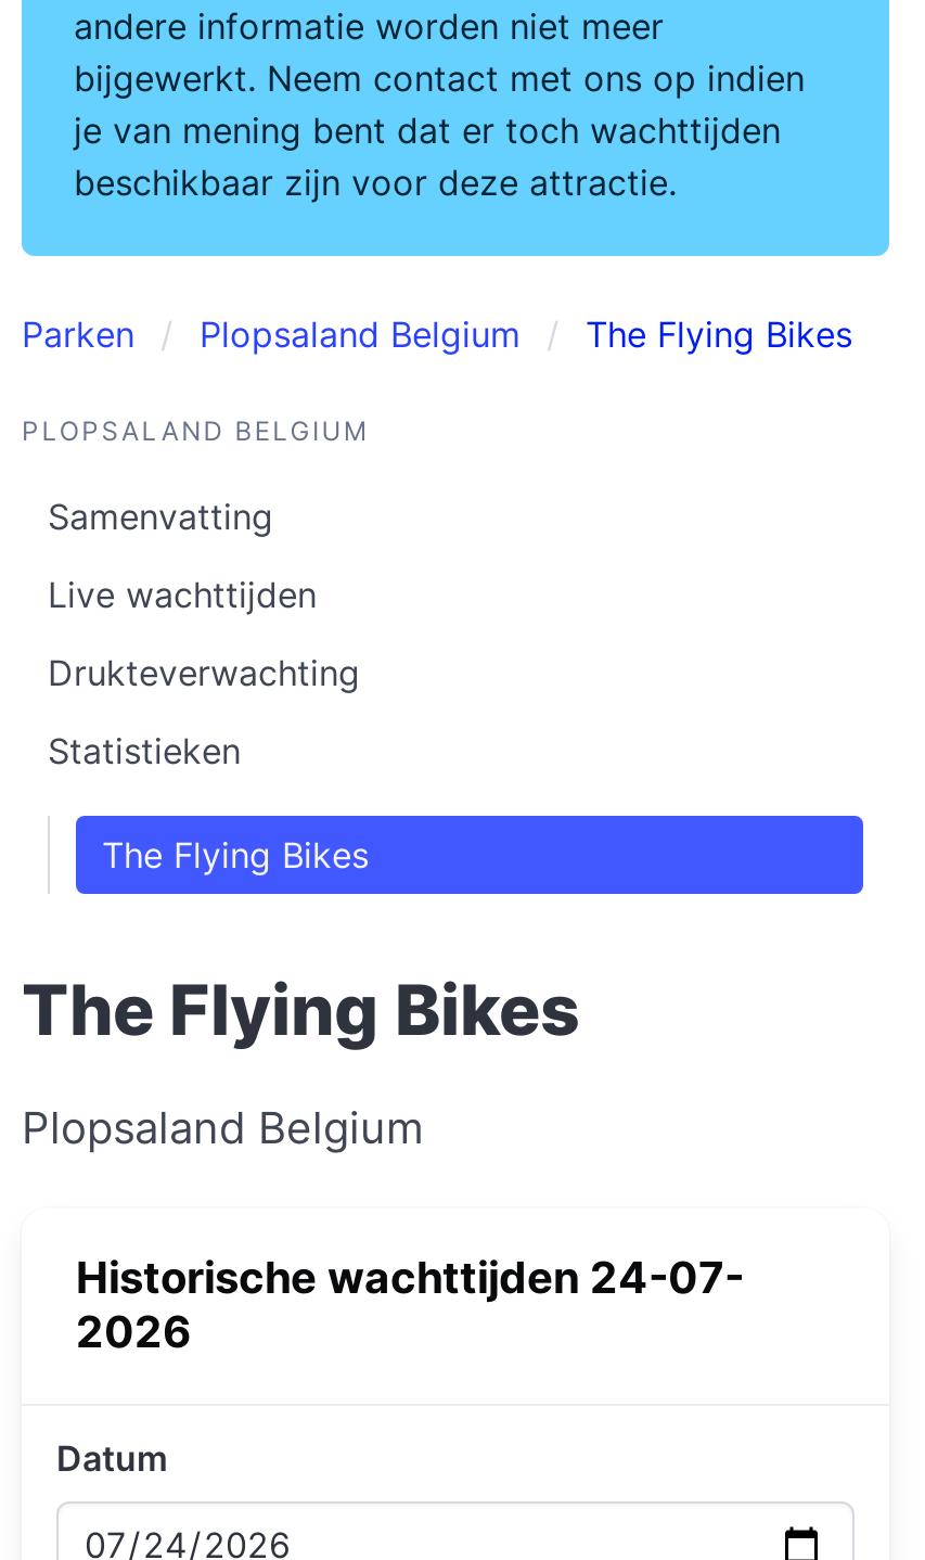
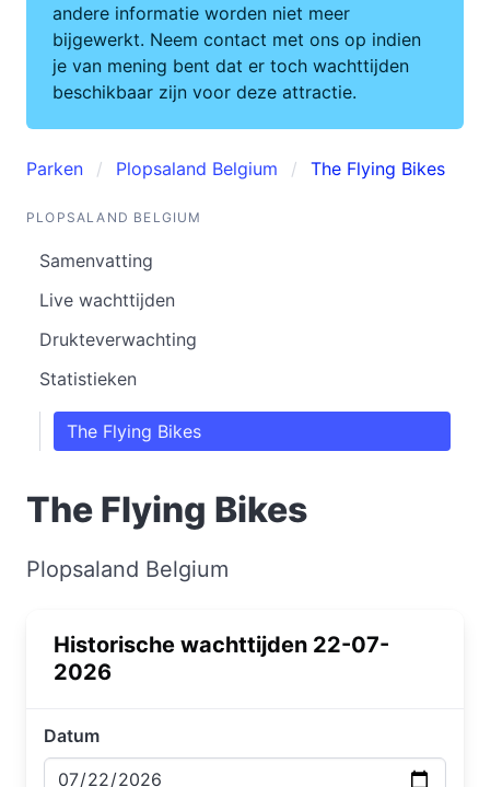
- Historische wachttijden 24-07-
+ Historische wachttijden 22-07-
